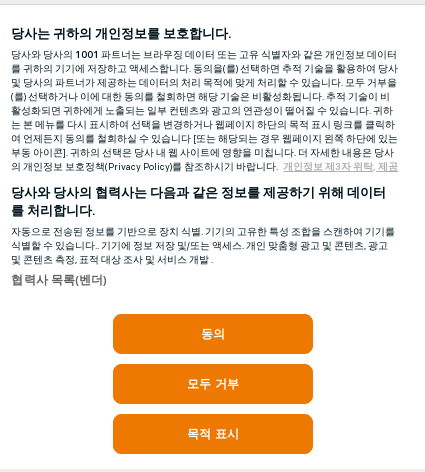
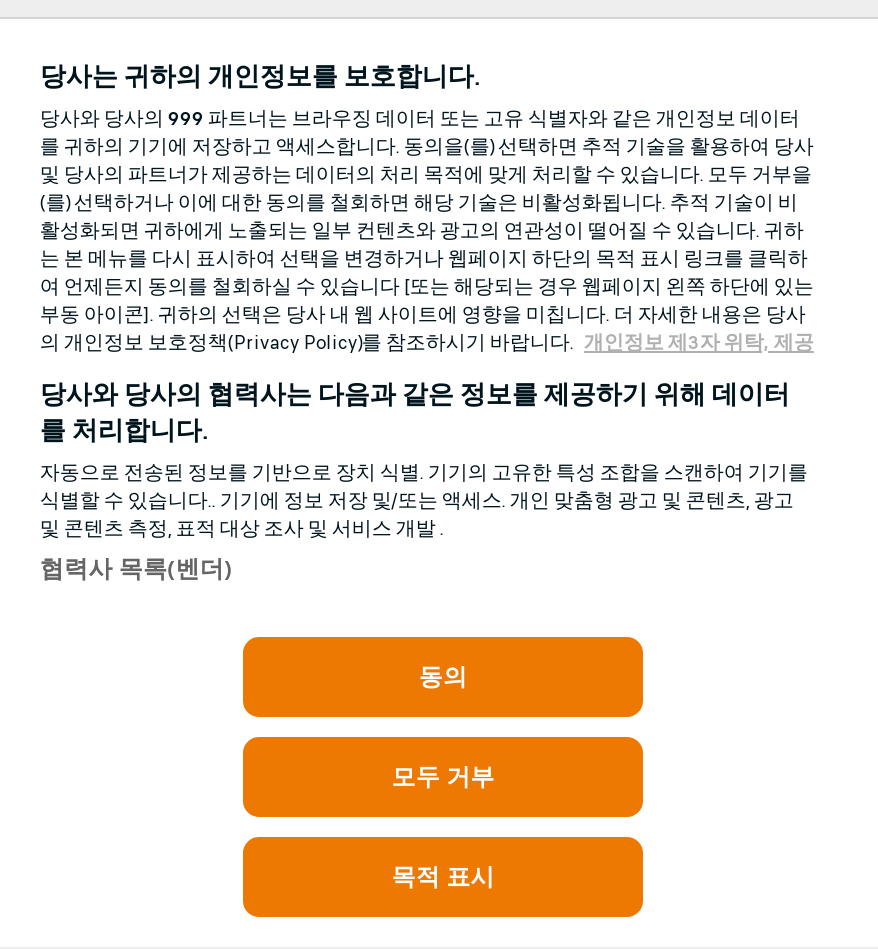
- 당사와 당사의 1001 파트너는 브라우징 데이터 또는 고유 식별자와 같은 개인정보 데이터
+ 당사와 당사의 999 파트너는 브라우징 데이터 또는 고유 식별자와 같은 개인정보 데이터
